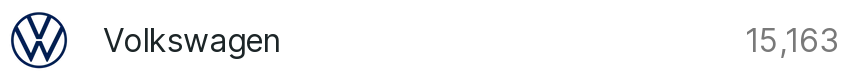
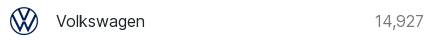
- 15,163
+ 14,927
